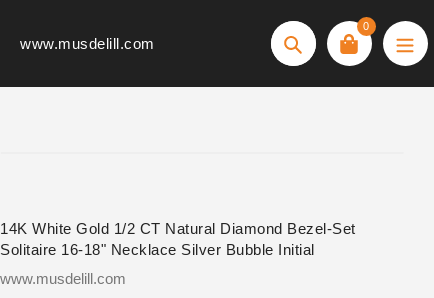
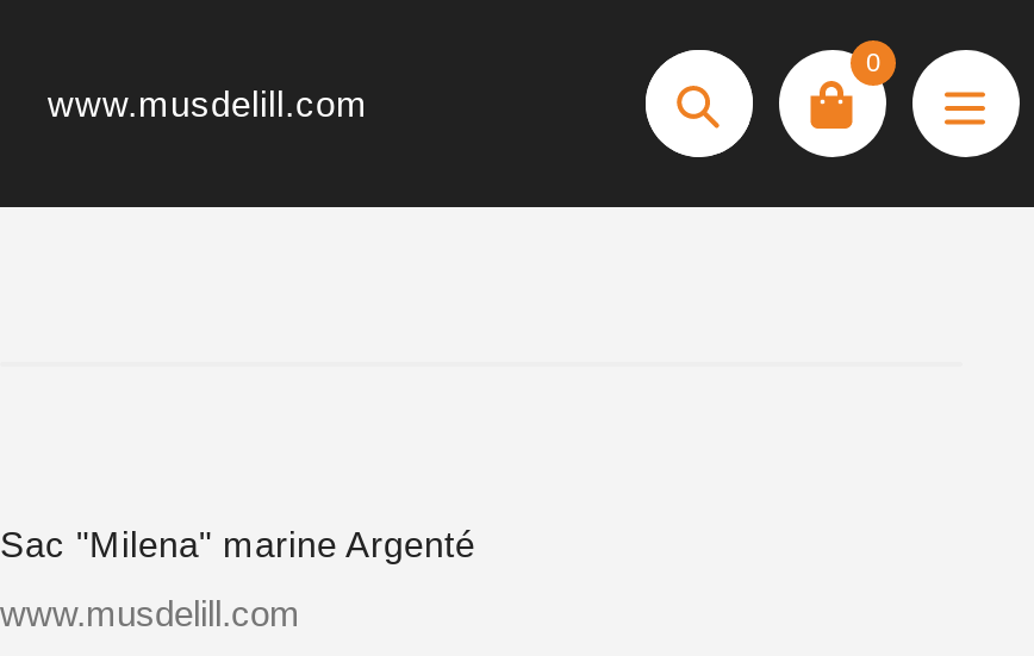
- 14K White Gold 1/2 CT Natural Diamond Bezel-Set
- Solitaire 16-18" Necklace Silver Bubble Initial
+ Sac "Milena" marine Argenté
